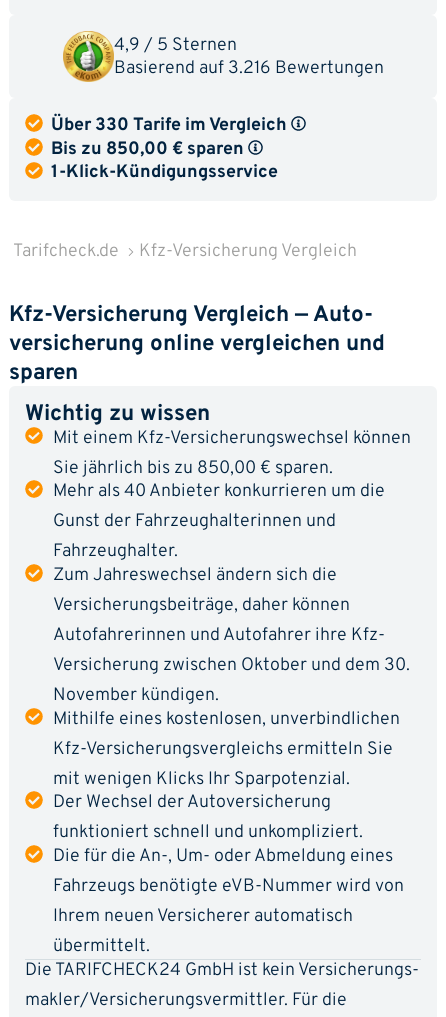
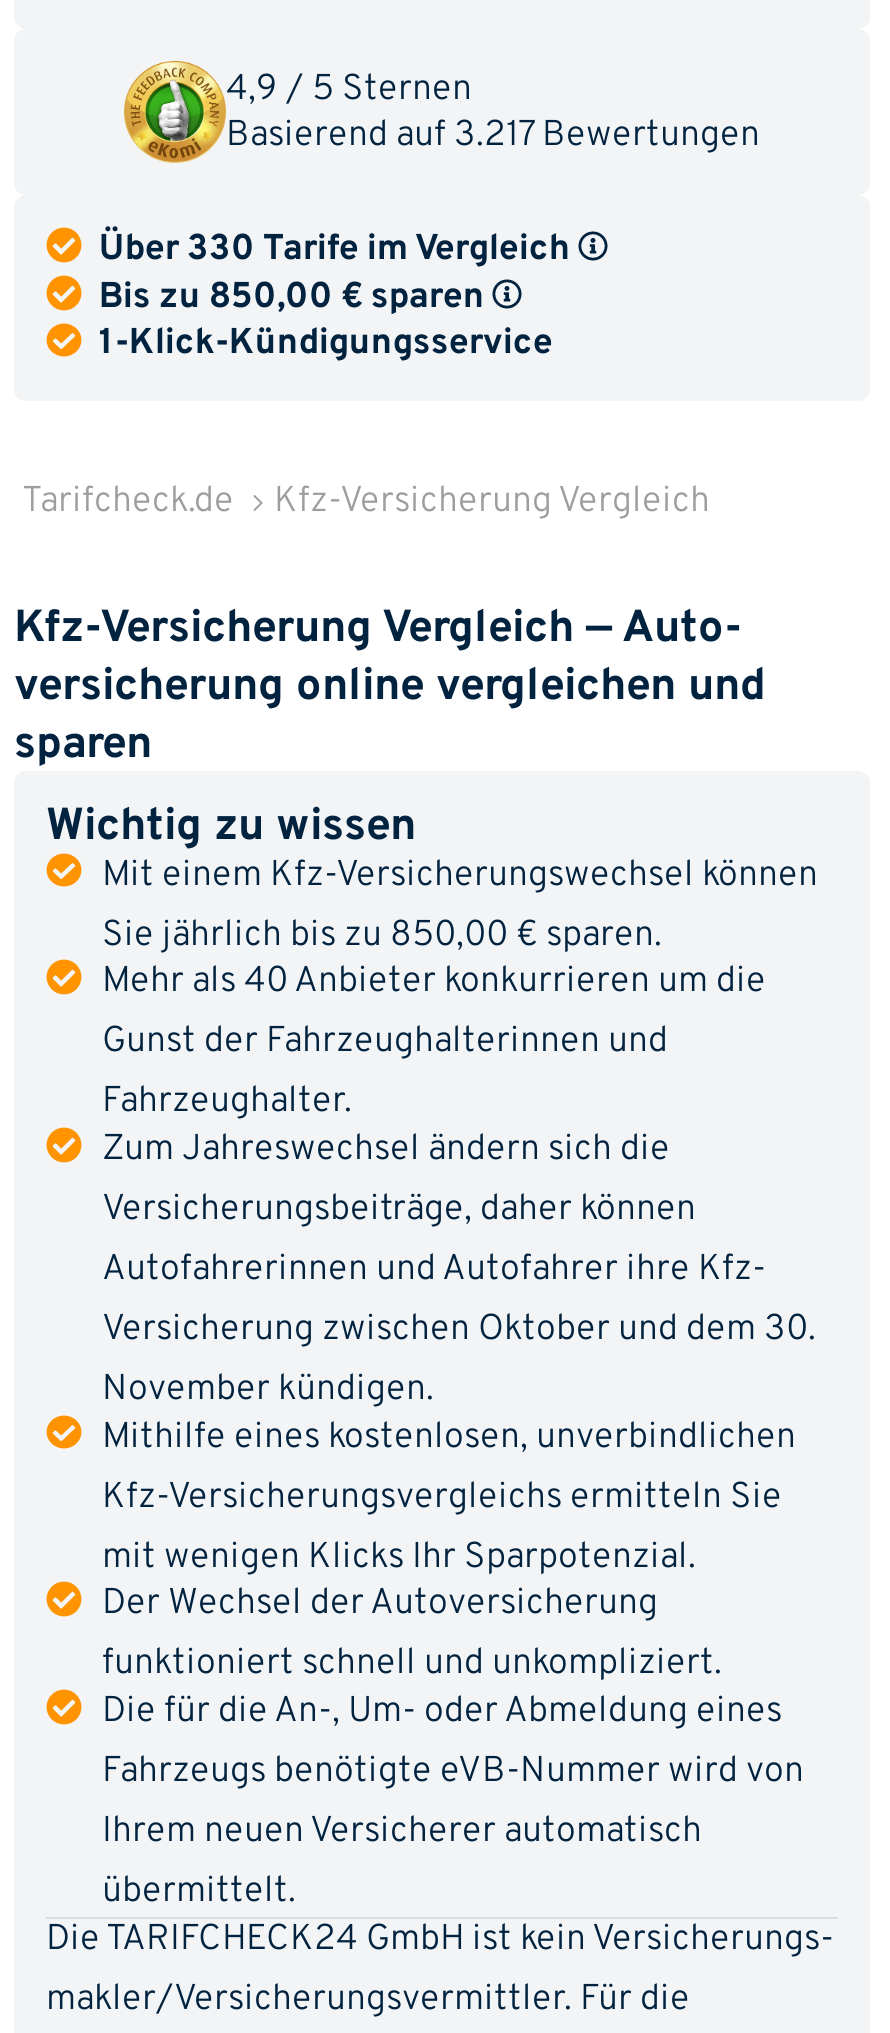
- Basierend auf 3.216 Bewertungen
+ Basierend auf 3.217 Bewertungen
